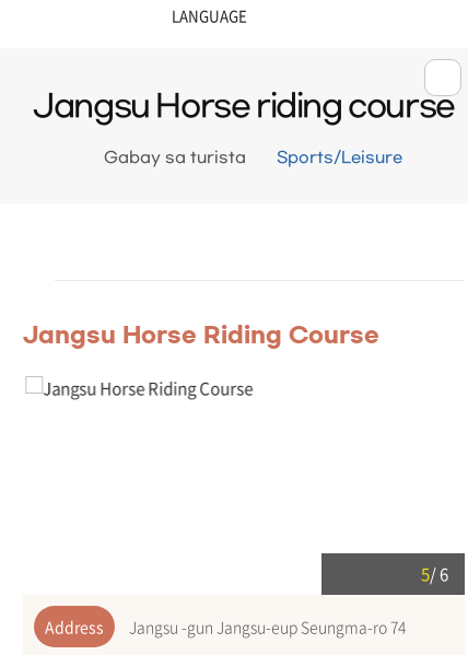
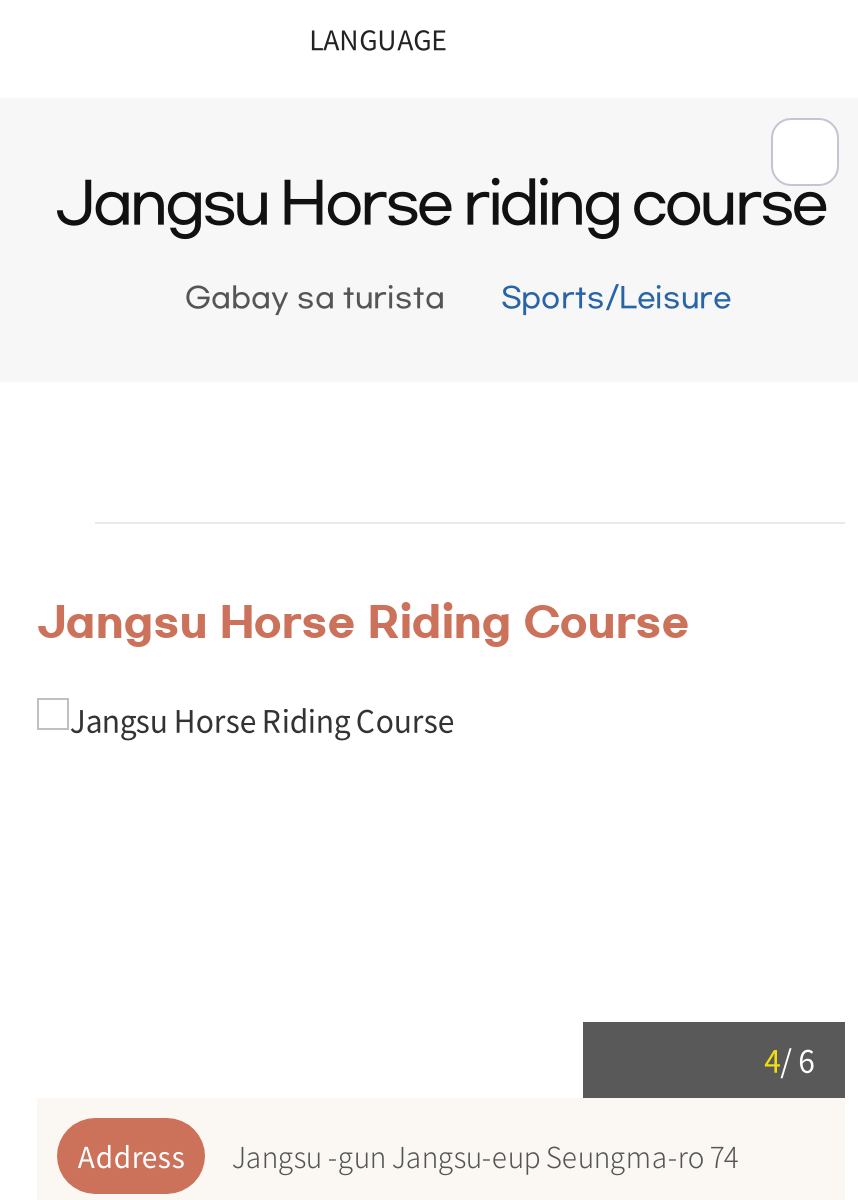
- 5/ 6
+ 4/ 6
